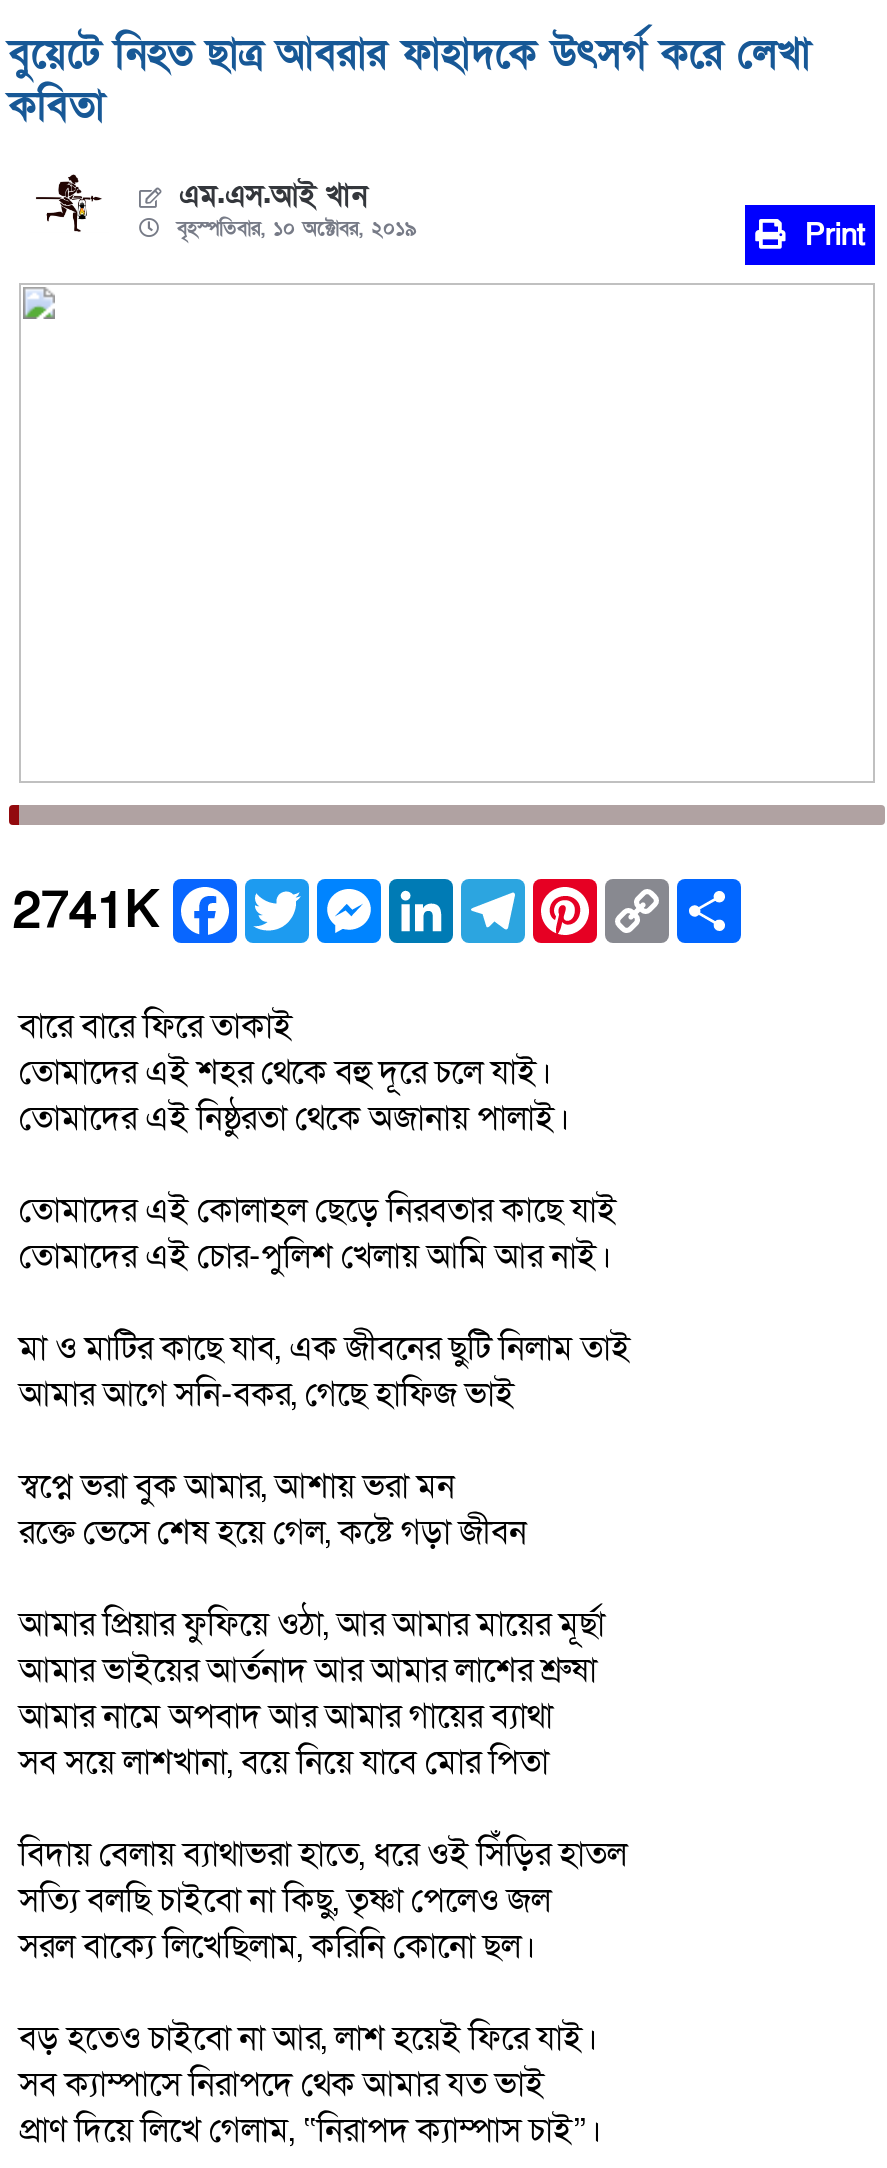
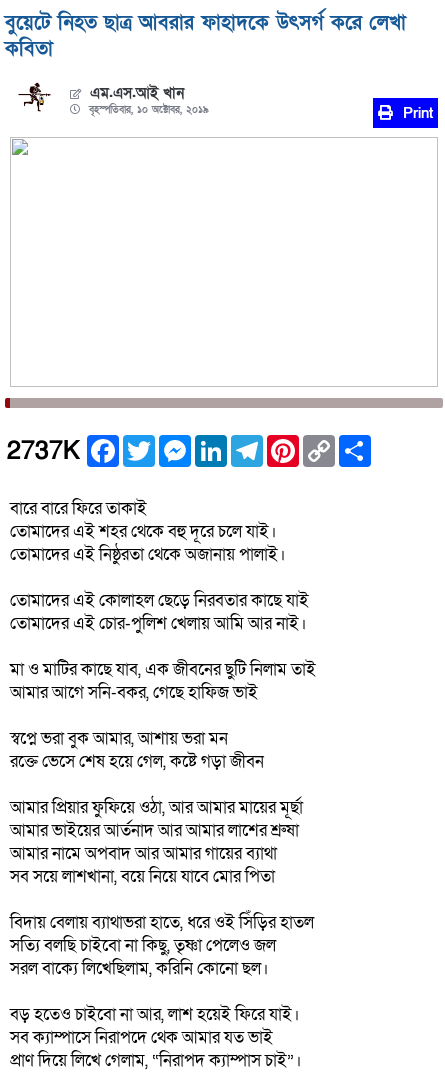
- 2741K
+ 2737K
